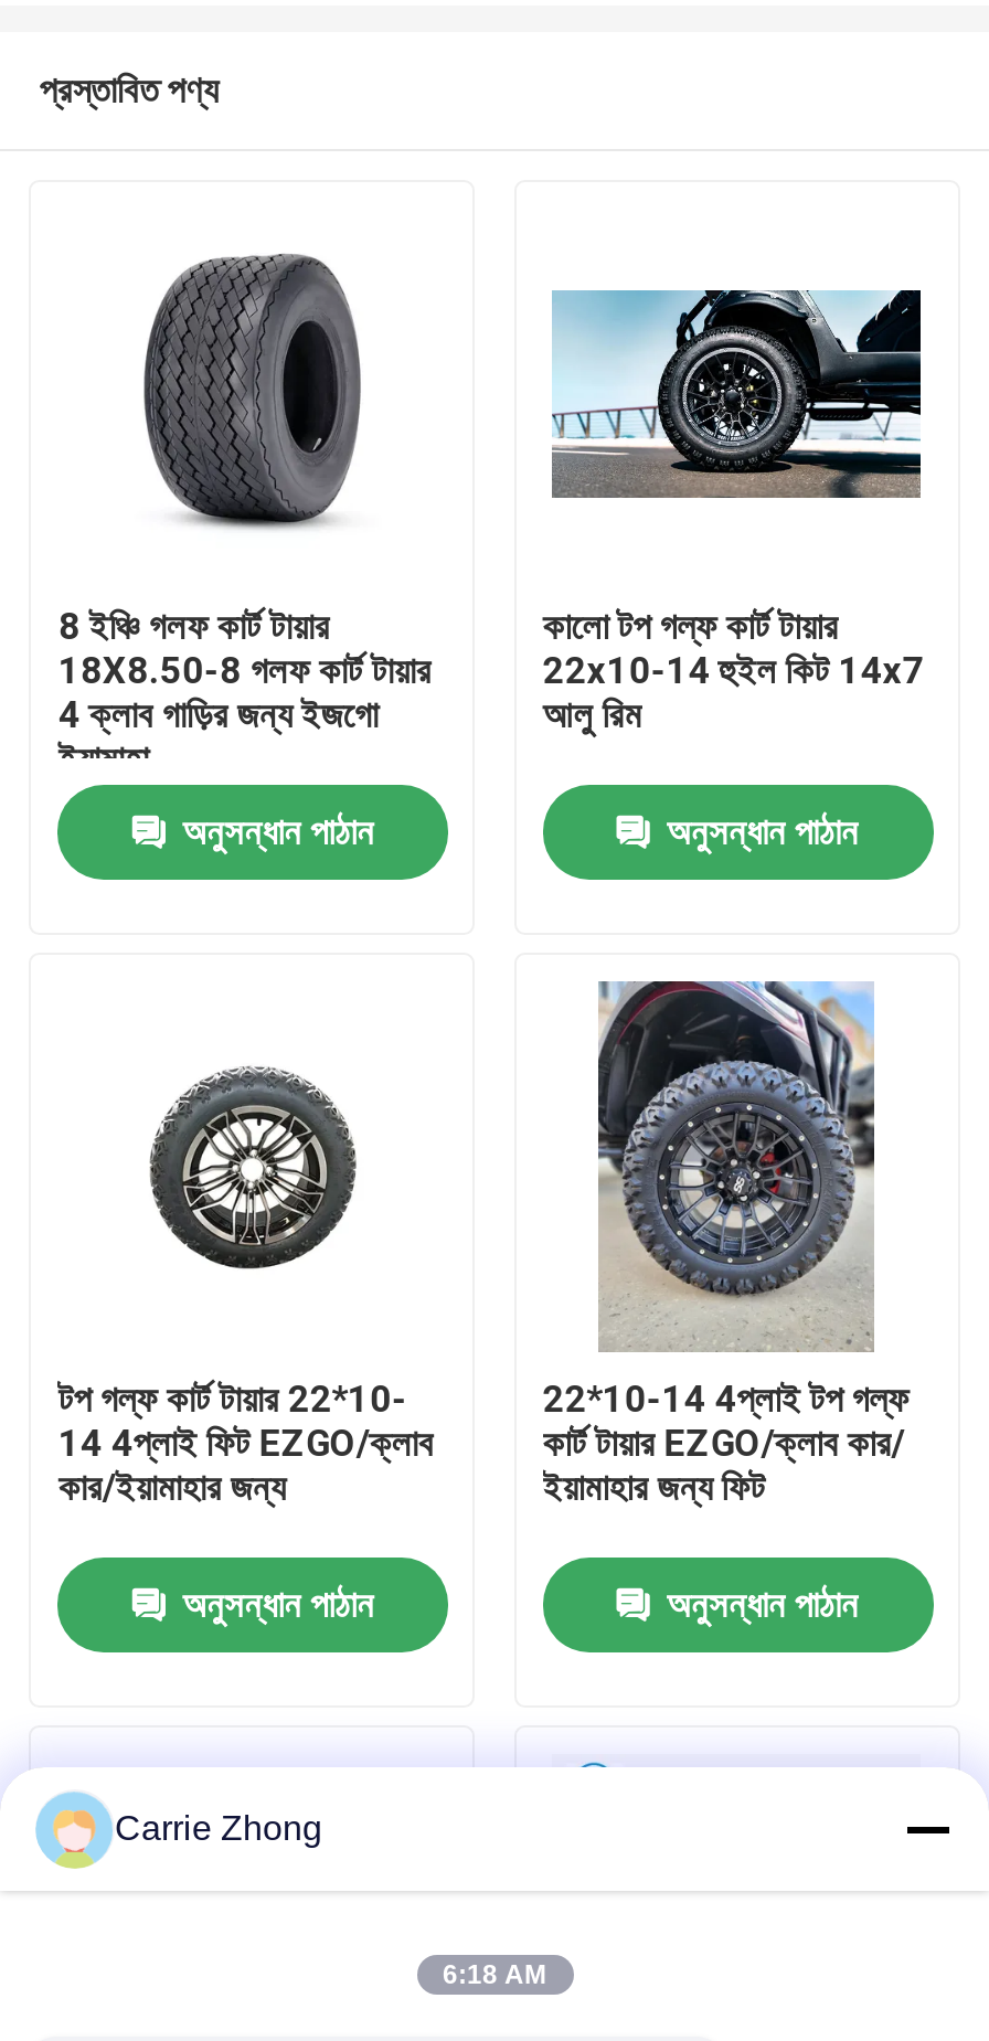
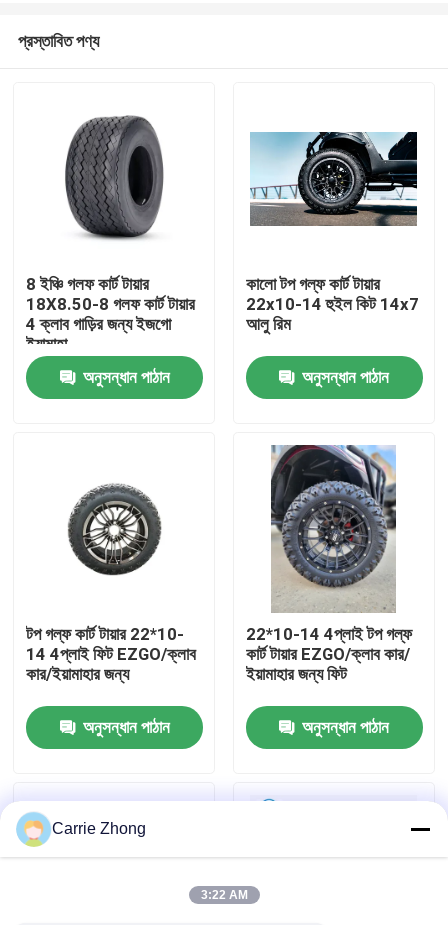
- 6:18 AM
+ 3:22 AM
